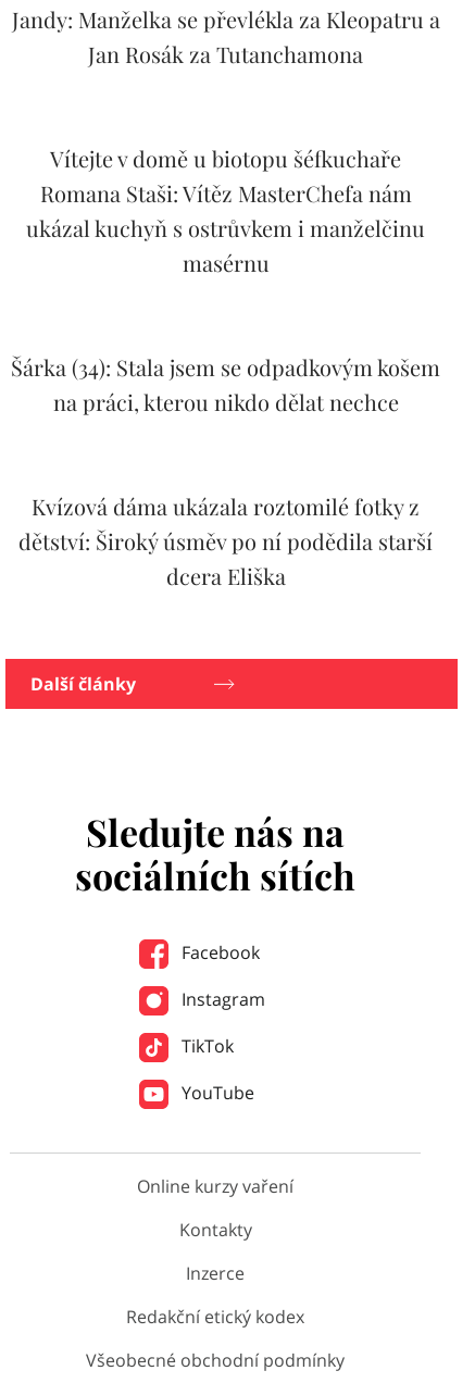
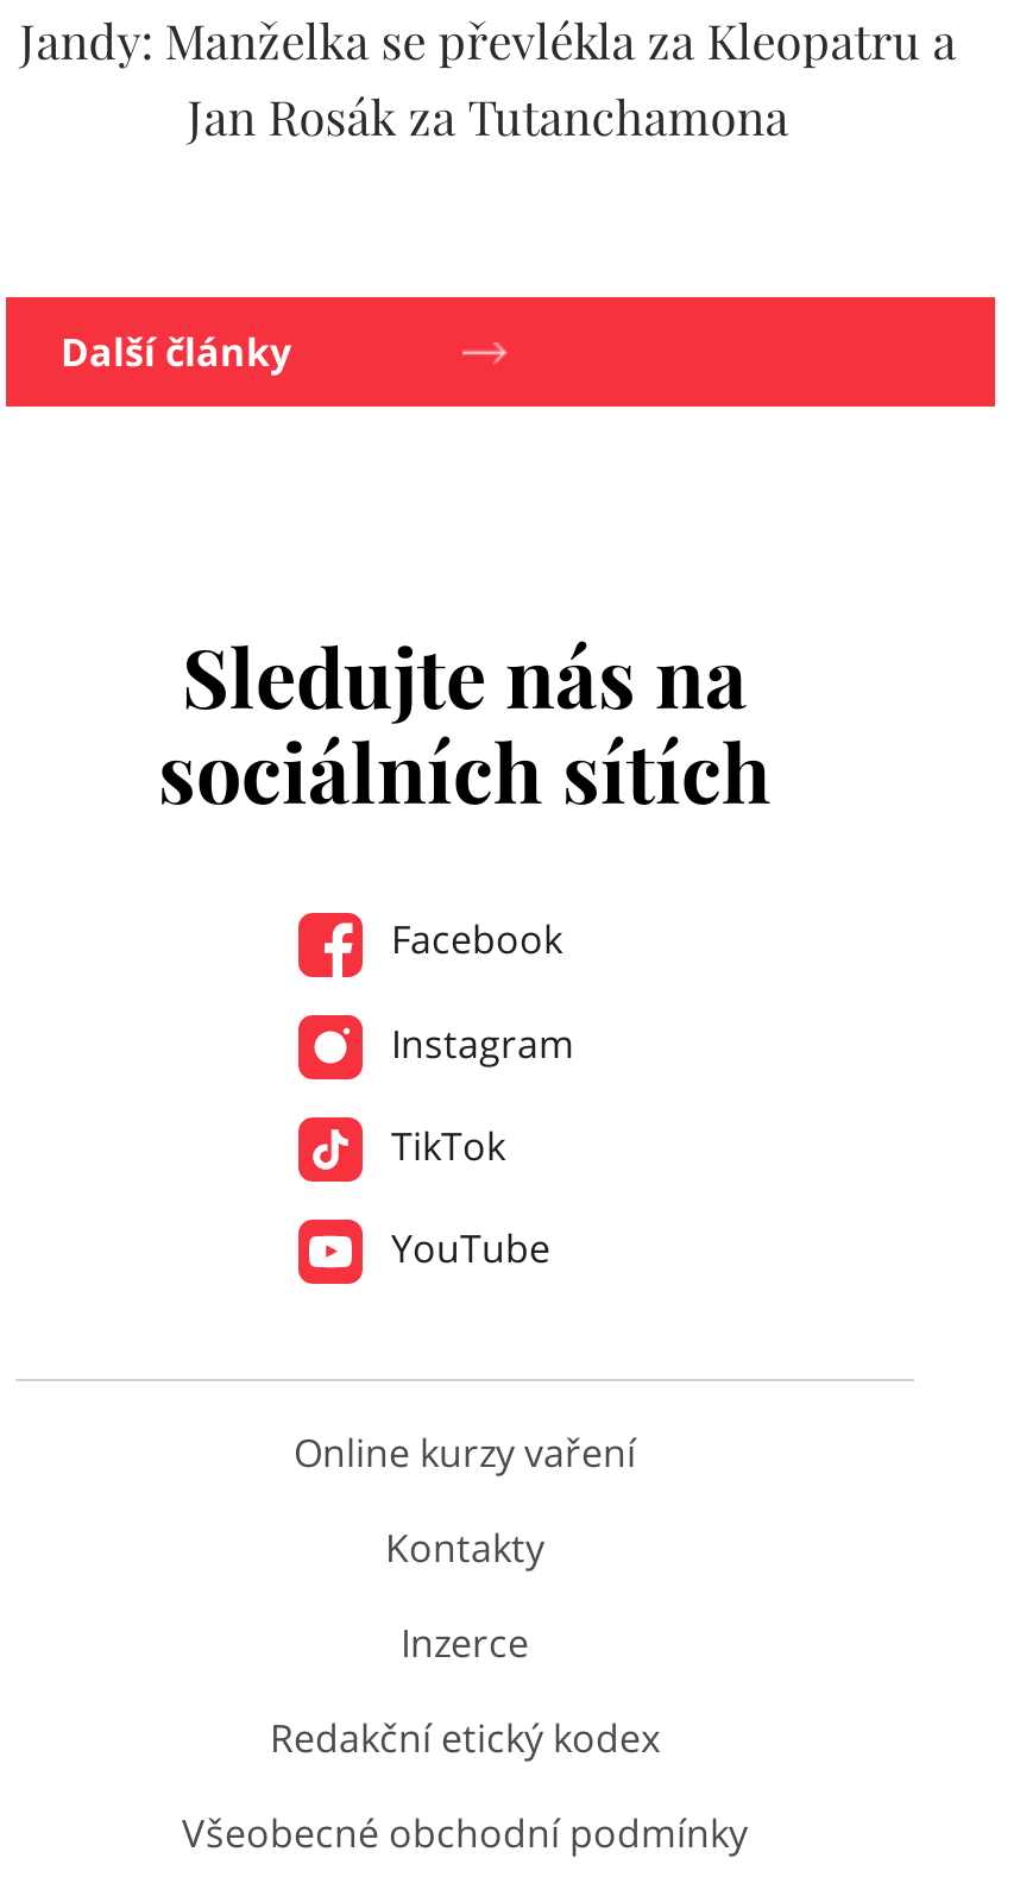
- Vítejte v domě u biotopu šéfkuchaře
- Romana Staši: Vítěz MasterChefa nám
- ukázal kuchyň s ostrůvkem i manželčinu
- masérnu

- Šárka (34): Stala jsem se odpadkovým košem
- na práci, kterou nikdo dělat nechce

- Kvízová dáma ukázala roztomilé fotky z
- dětství: Široký úsměv po ní podědila starší
- dcera Eliška
